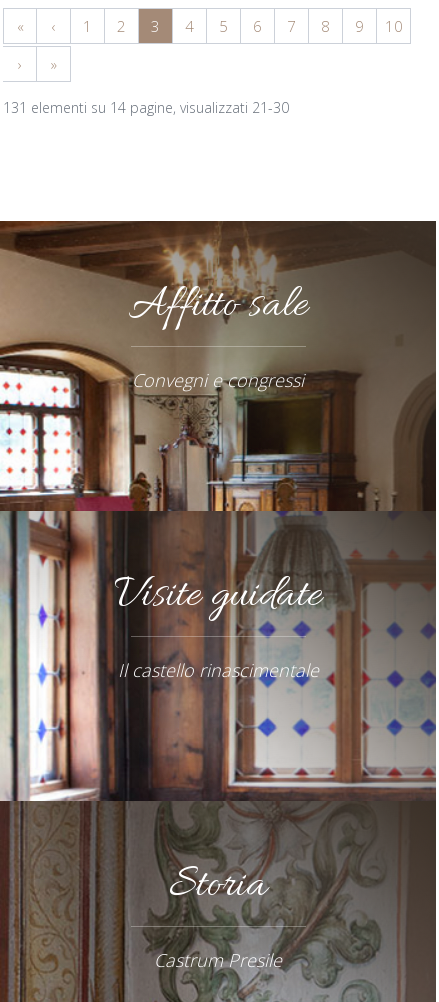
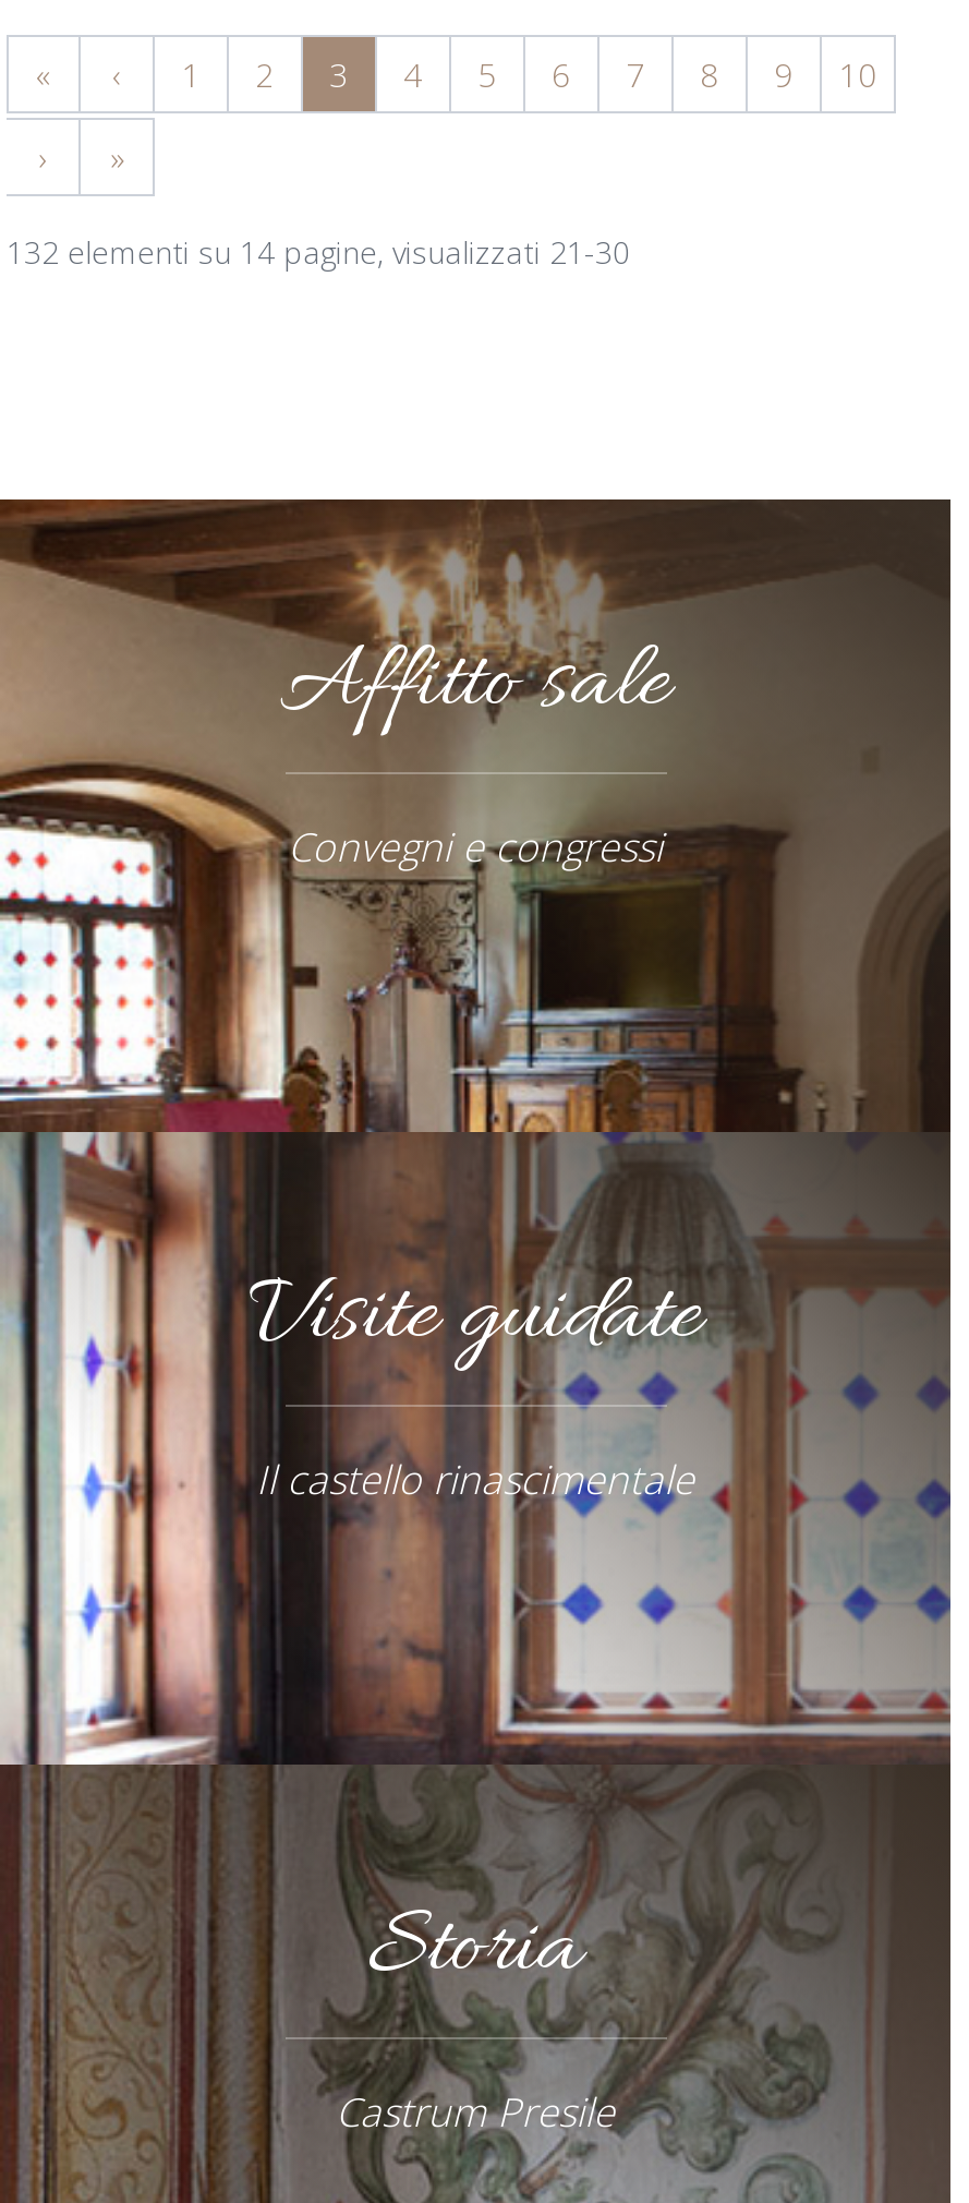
- 131 elementi su 14 pagine, visualizzati 21-30
+ 132 elementi su 14 pagine, visualizzati 21-30
